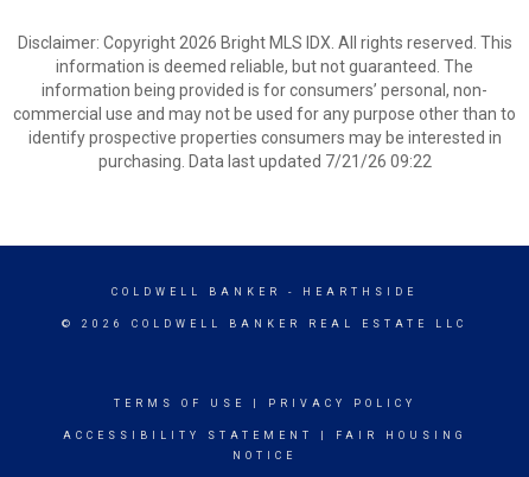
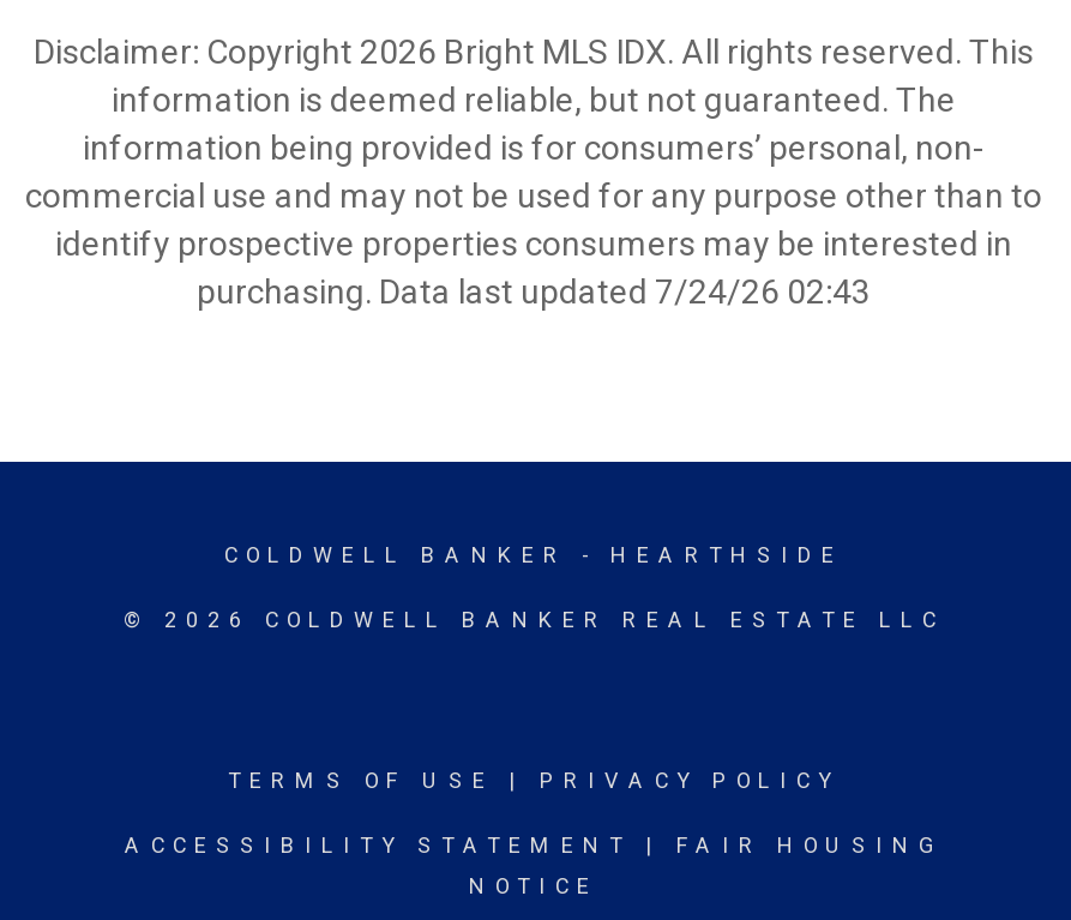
- purchasing. Data last updated 7/21/26 09:22
+ purchasing. Data last updated 7/24/26 02:43
